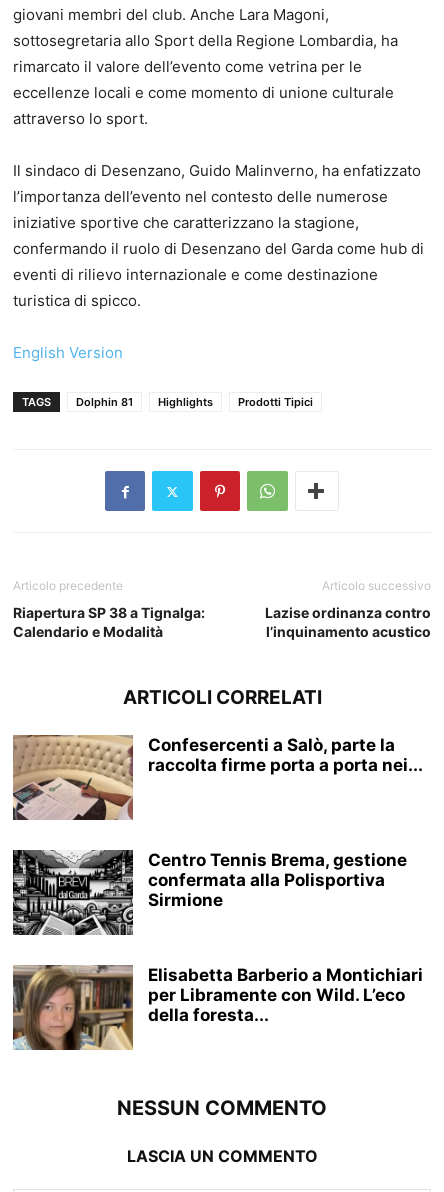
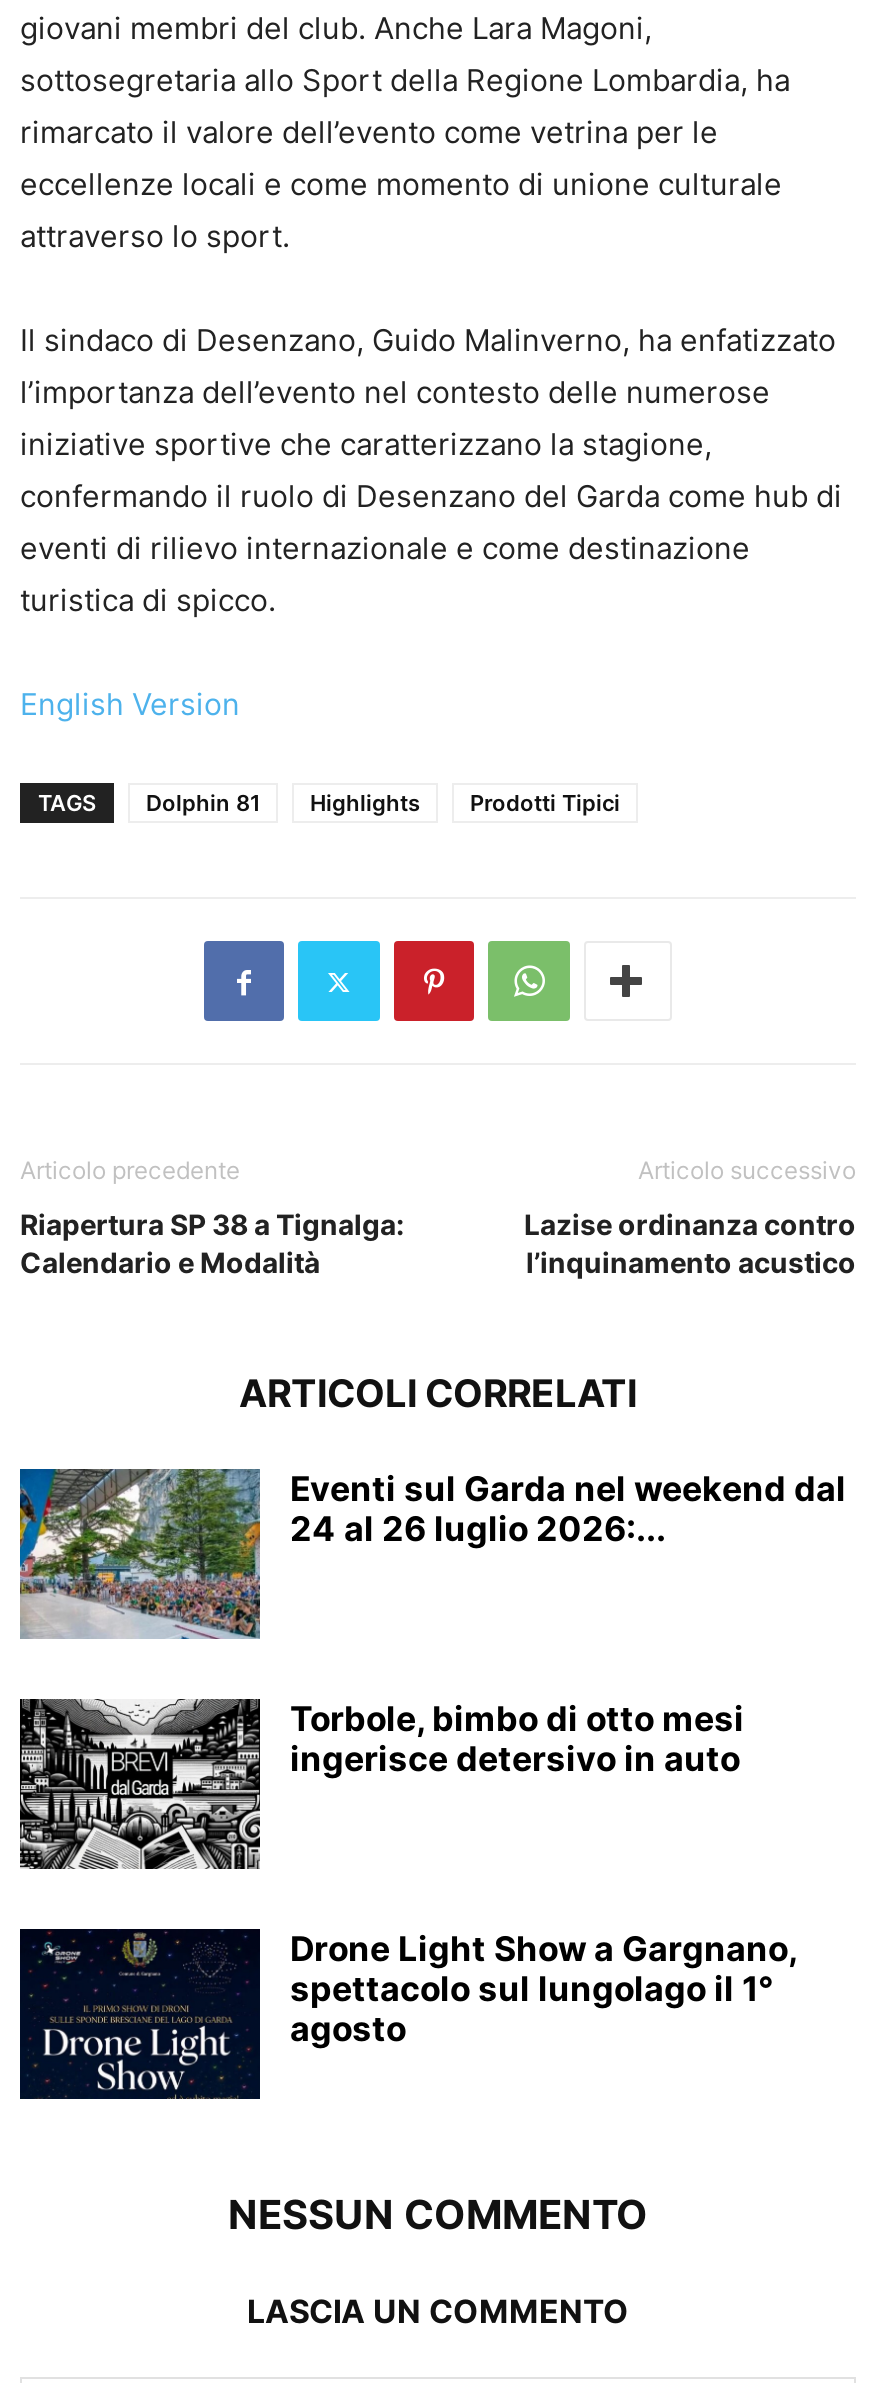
- [image]
- Confesercenti a Salò, parte la
- raccolta firme porta a porta nei...
+ [image]
+ Eventi sul Garda nel weekend dal
+ 24 al 26 luglio 2026:...

- Centro Tennis Brema, gestione
- confermata alla Polisportiva
- Sirmione
+ Torbole, bimbo di otto mesi
+ ingerisce detersivo in auto

- [image]
- Elisabetta Barberio a Montichiari
- per Libramente con Wild. L’eco
- della foresta...
+ [image]
+ Drone Light Show a Gargnano,
+ spettacolo sul lungolago il 1°
+ agosto
